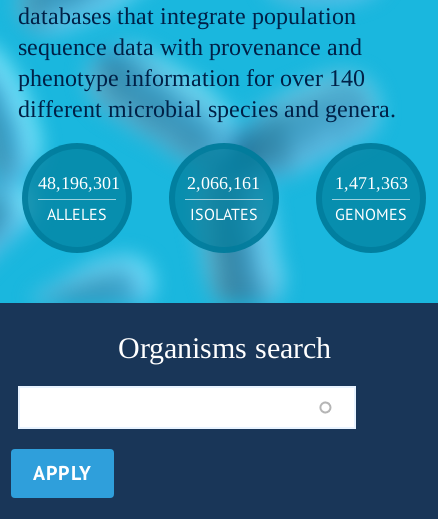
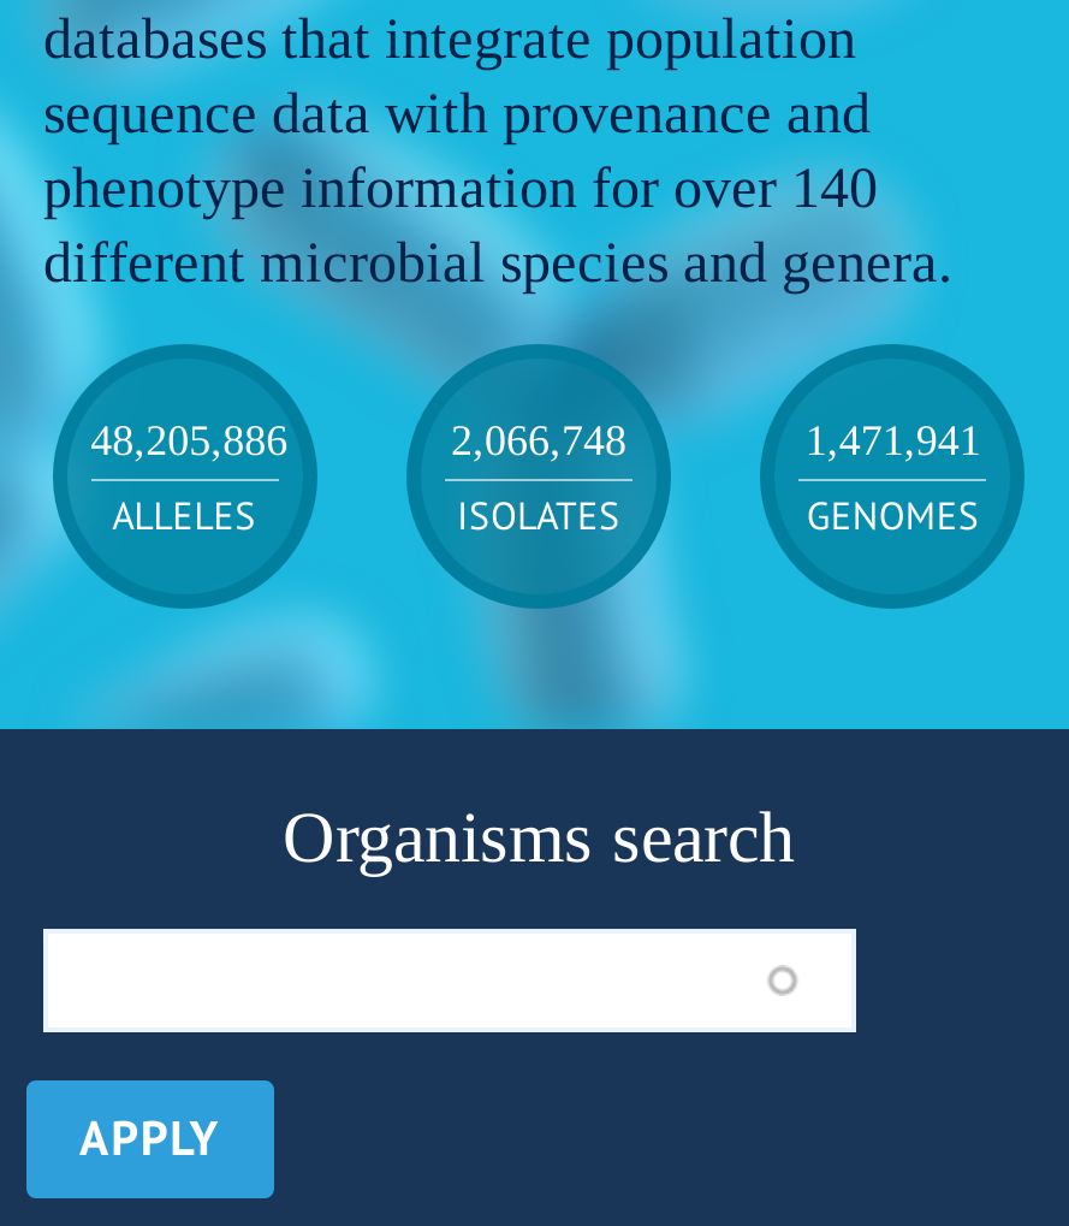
- 48,196,301
+ 48,205,886

- 2,066,161
+ 2,066,748

- 1,471,363
+ 1,471,941
